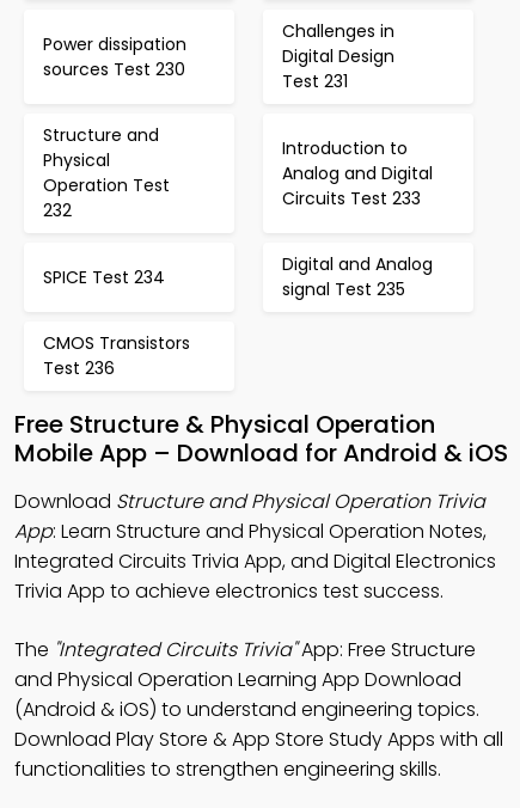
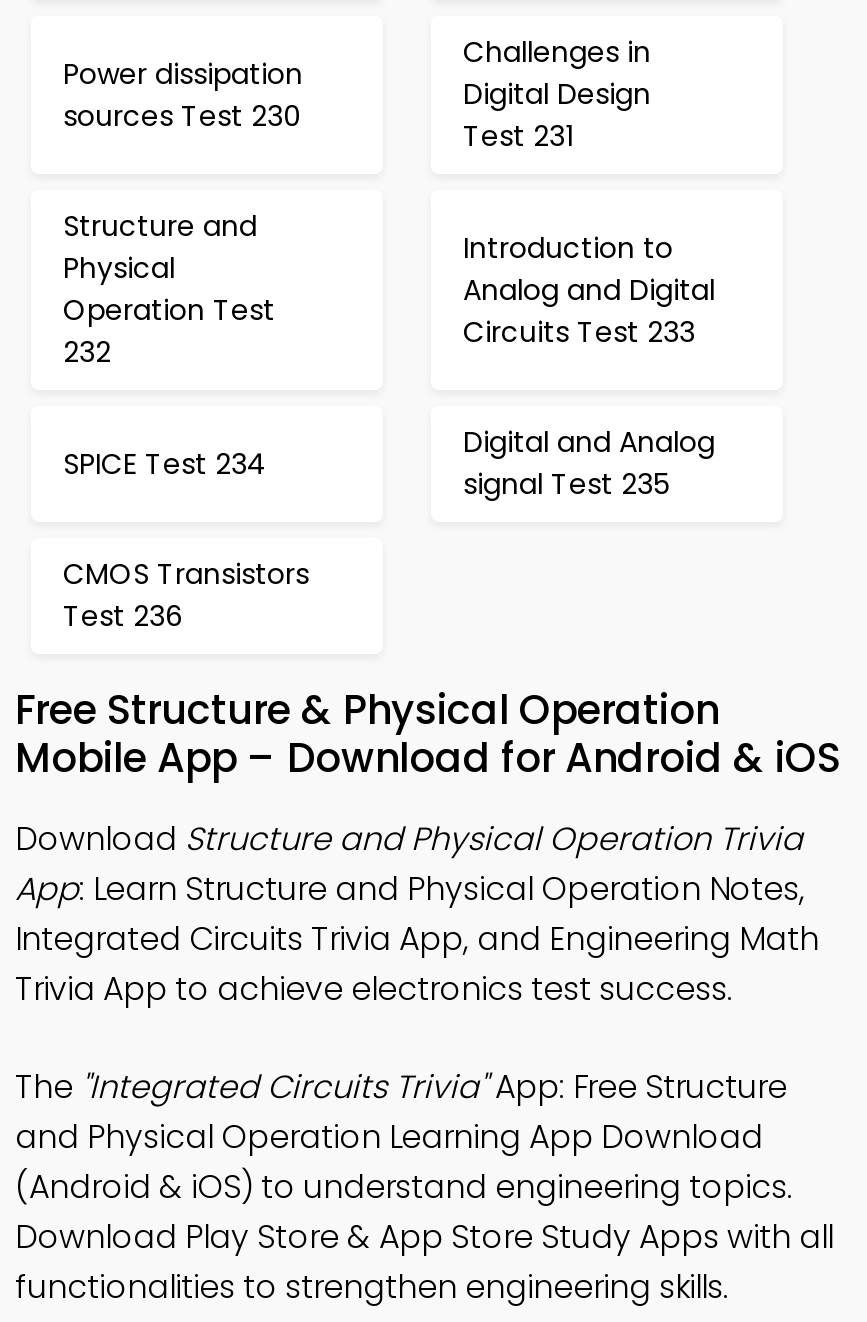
- Integrated Circuits Trivia App, and Digital Electronics
+ Integrated Circuits Trivia App, and Engineering Math
